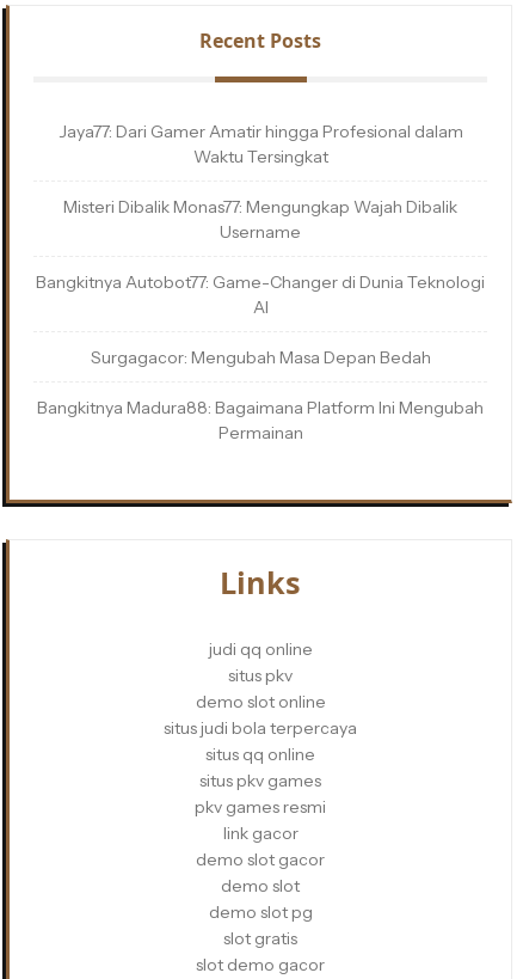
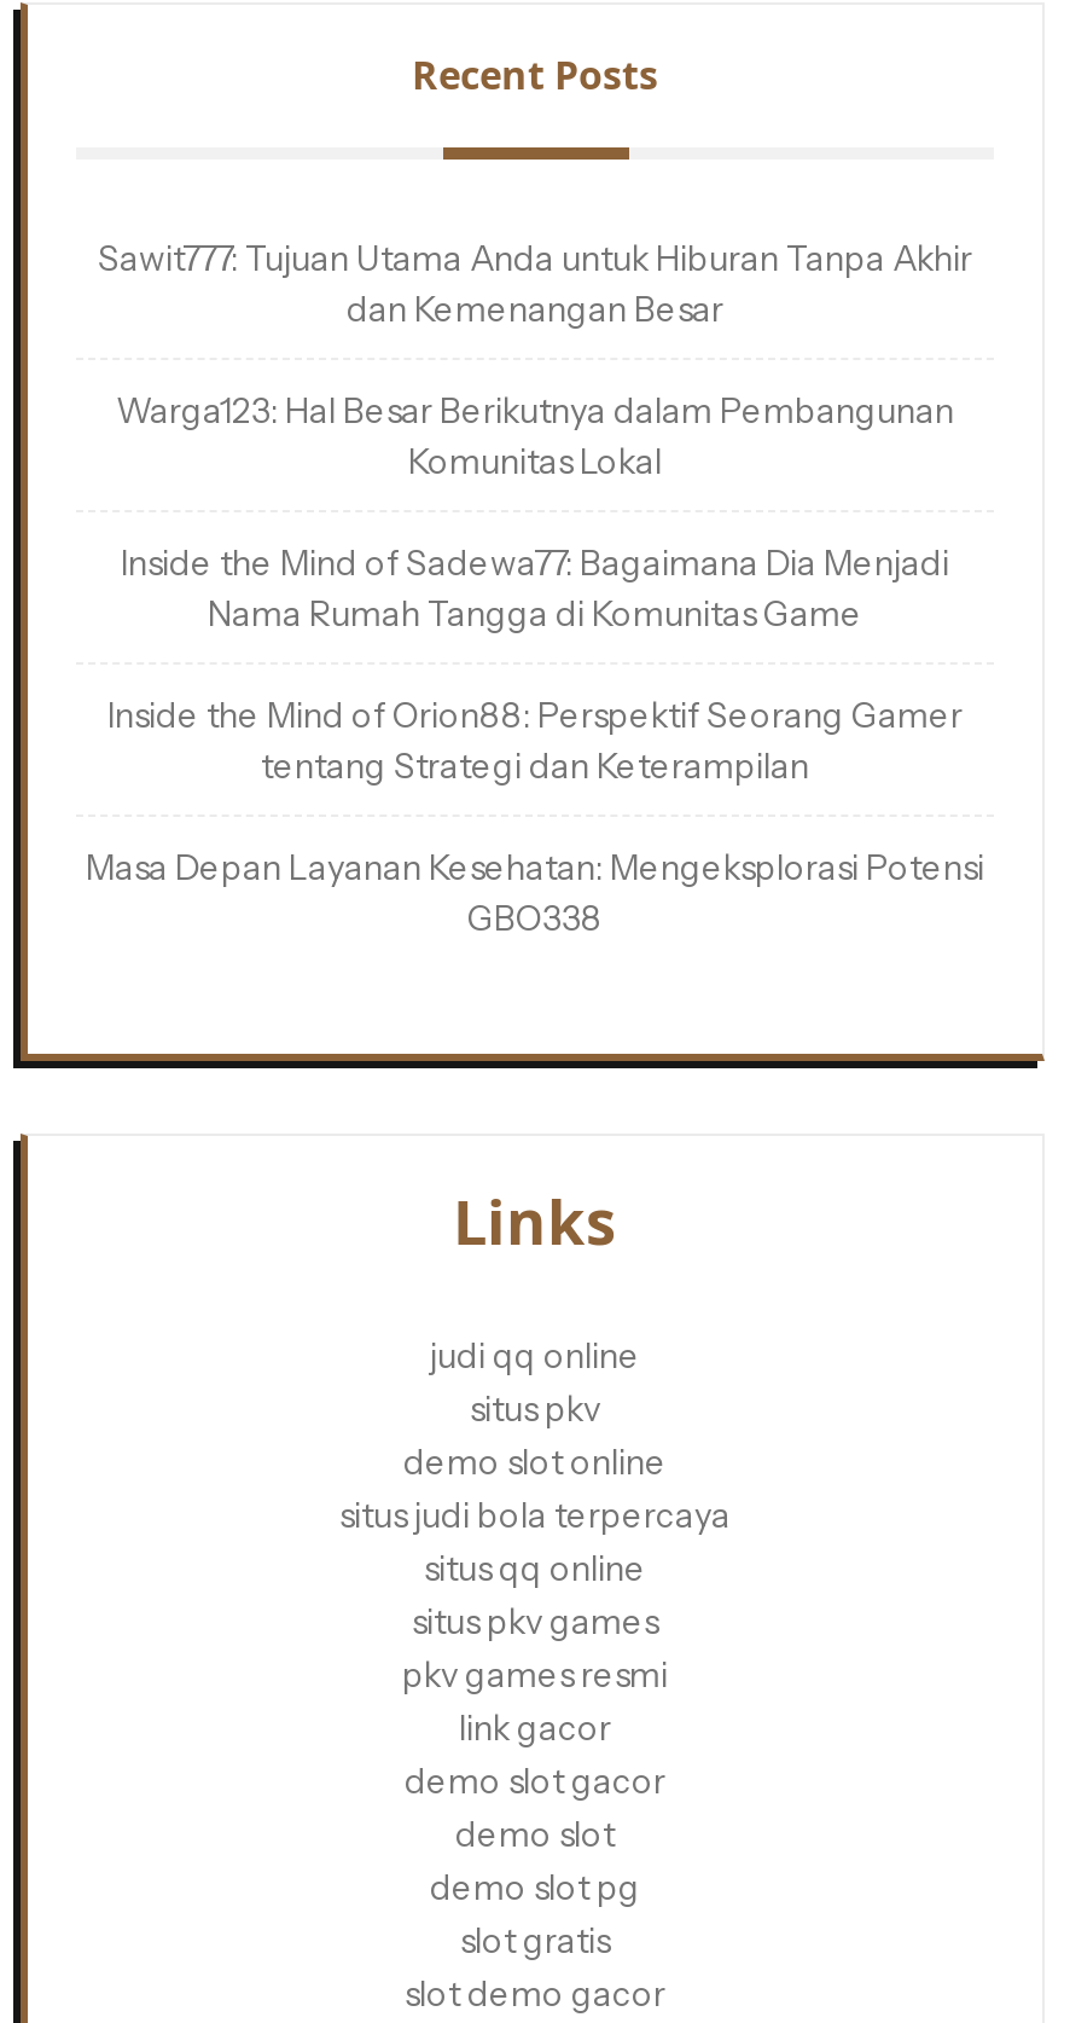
- Jaya77: Dari Gamer Amatir hingga Profesional dalam
- Waktu Tersingkat
+ Sawit777: Tujuan Utama Anda untuk Hiburan Tanpa Akhir
+ dan Kemenangan Besar

- Misteri Dibalik Monas77: Mengungkap Wajah Dibalik
- Username
+ Warga123: Hal Besar Berikutnya dalam Pembangunan
+ Komunitas Lokal

- Bangkitnya Autobot77: Game-Changer di Dunia Teknologi
- AI
+ Inside the Mind of Sadewa77: Bagaimana Dia Menjadi
+ Nama Rumah Tangga di Komunitas Game

- Surgagacor: Mengubah Masa Depan Bedah
+ Inside the Mind of Orion88: Perspektif Seorang Gamer
+ tentang Strategi dan Keterampilan

- Bangkitnya Madura88: Bagaimana Platform Ini Mengubah
- Permainan
+ Masa Depan Layanan Kesehatan: Mengeksplorasi Potensi
+ GBO338
